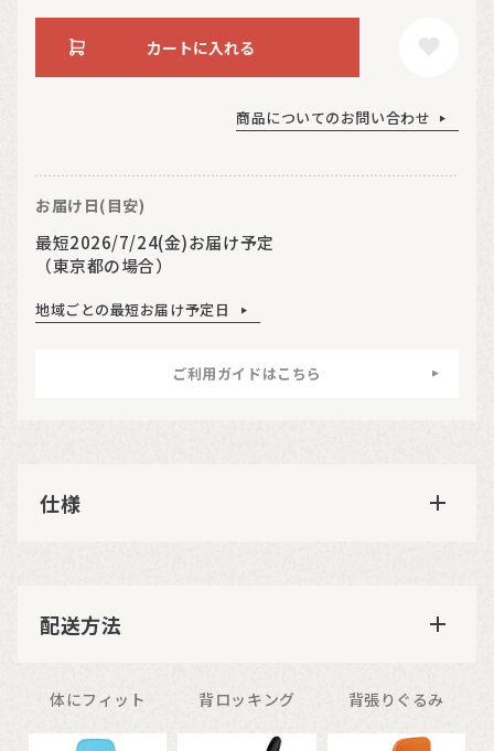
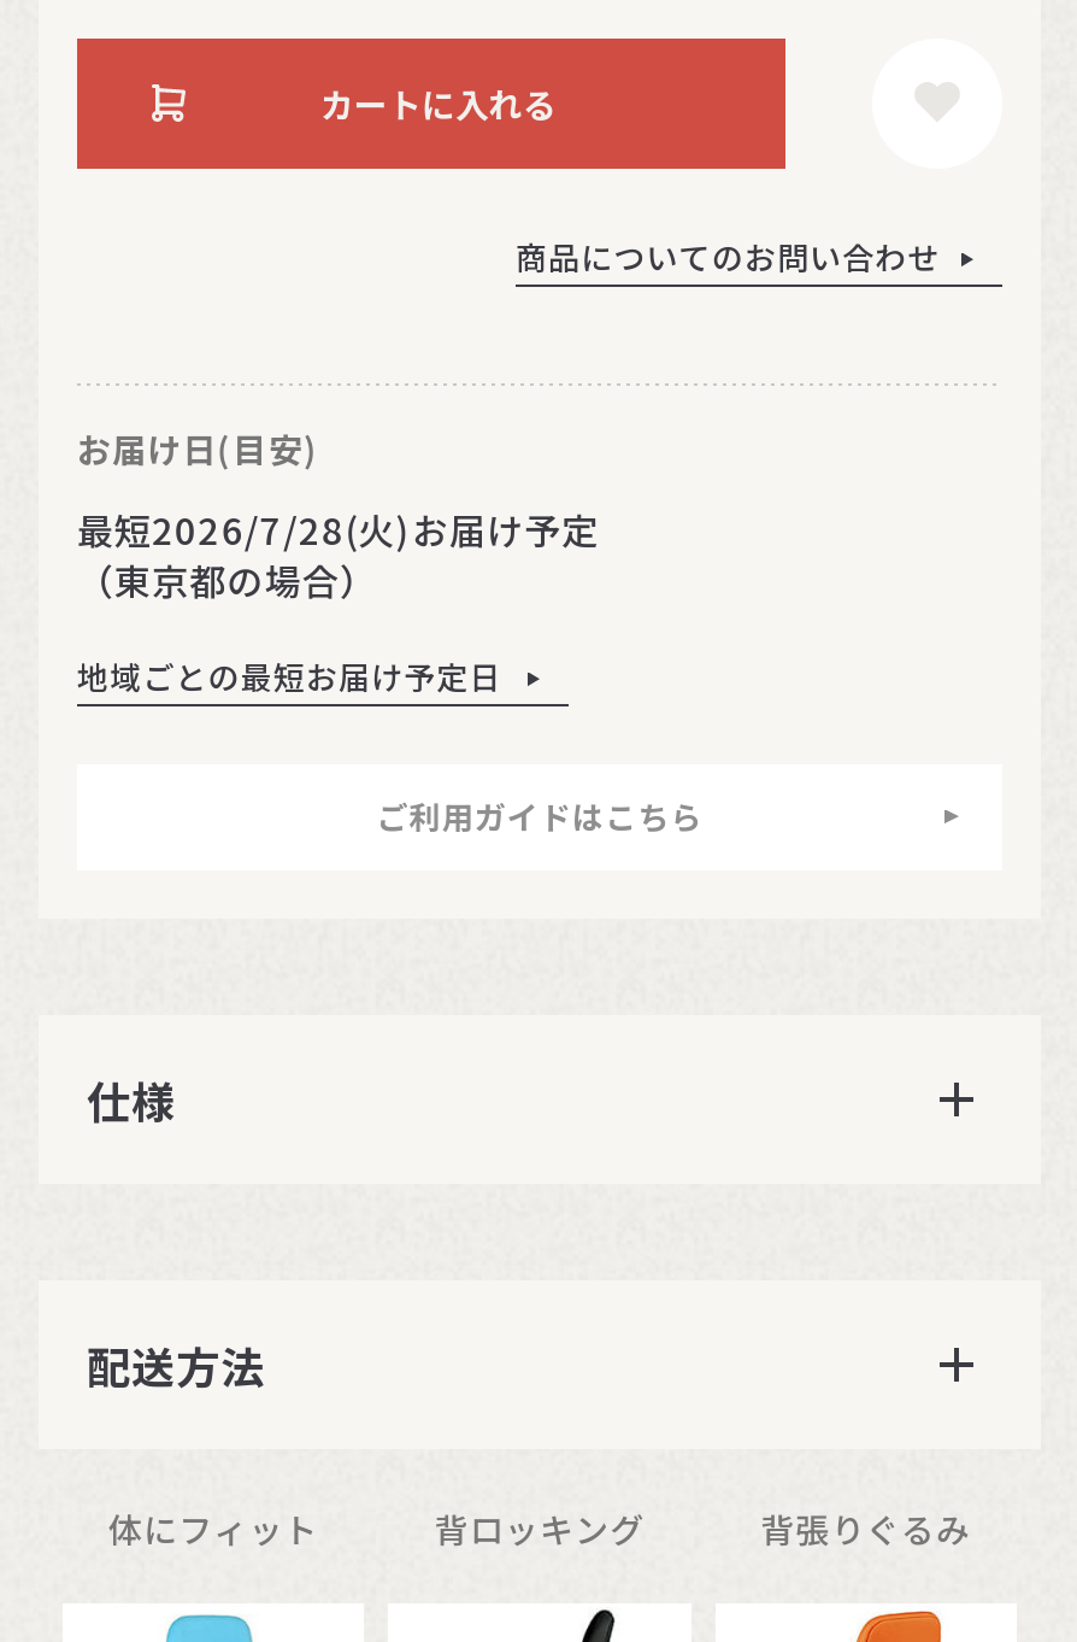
- 最短2026/7/24(金)お届け予定
+ 最短2026/7/28(火)お届け予定
